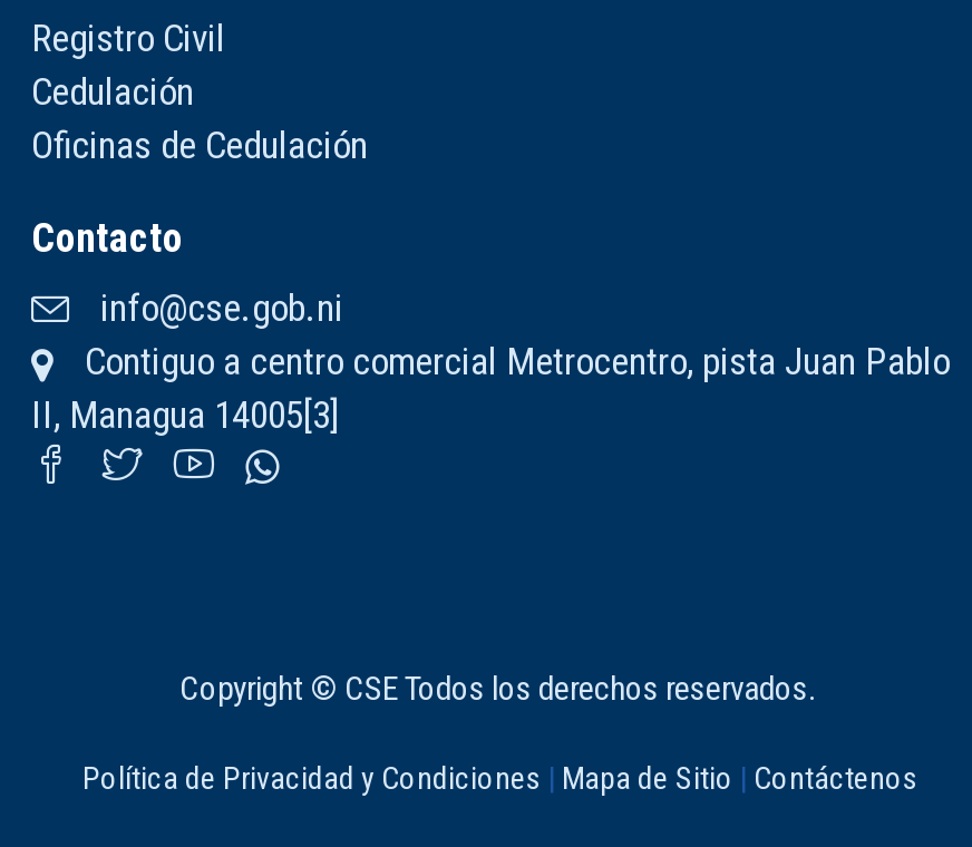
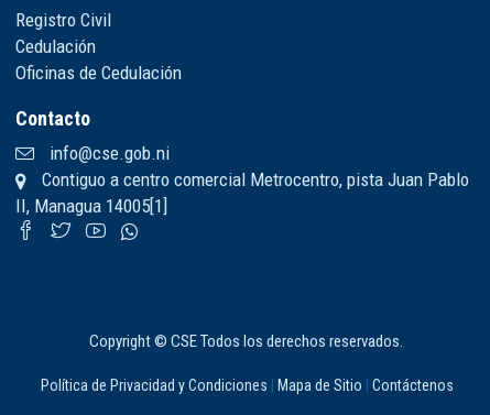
- II, Managua 14005[3]
+ II, Managua 14005[1]
